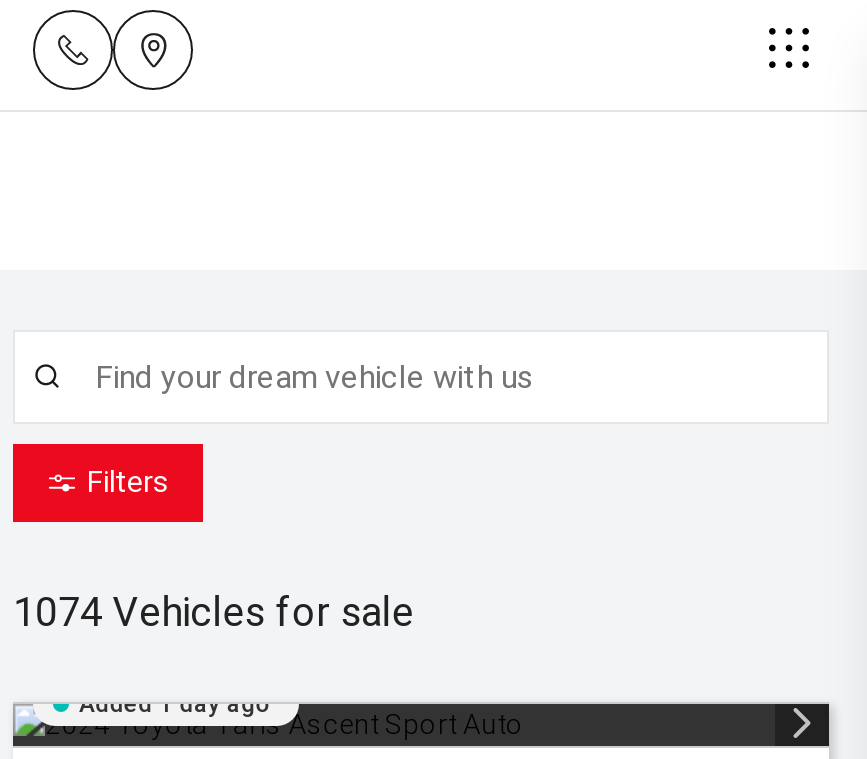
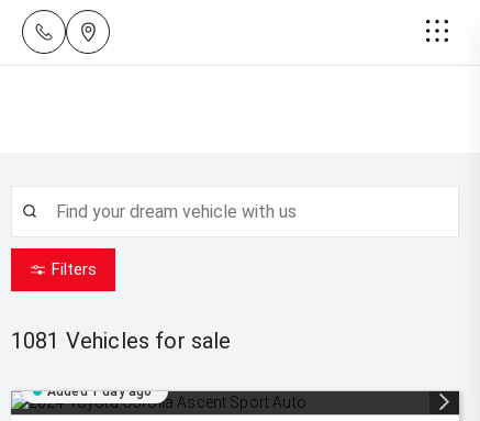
- 1074 Vehicles for sale
+ 1081 Vehicles for sale
